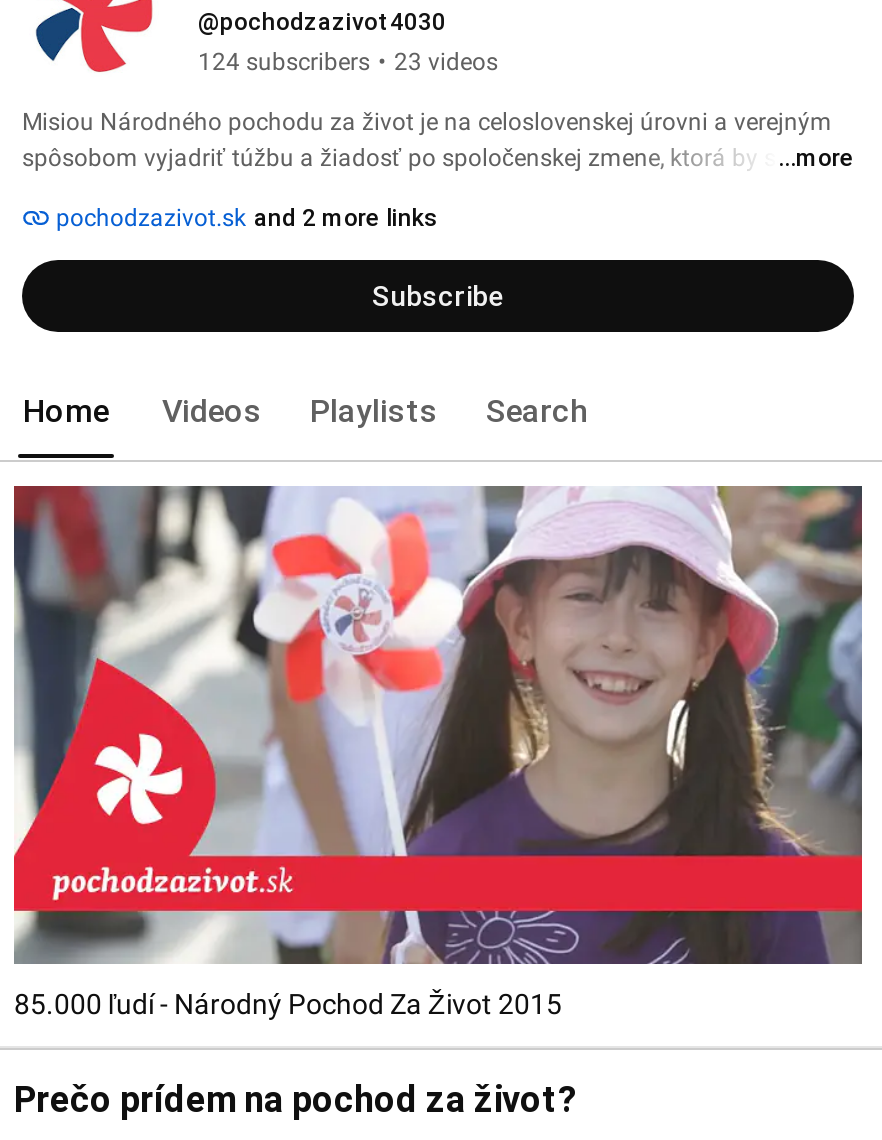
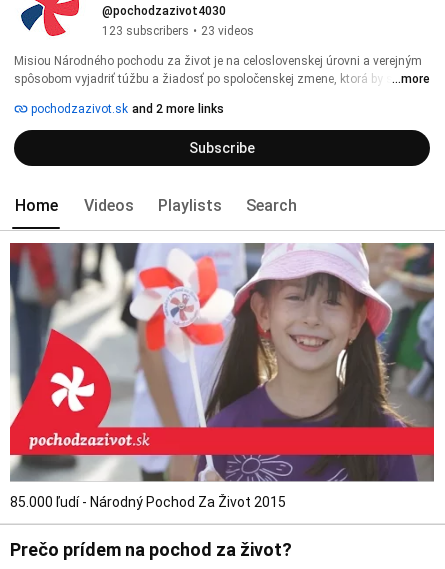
- 124 subscribers • 23 videos
+ 123 subscribers • 23 videos
